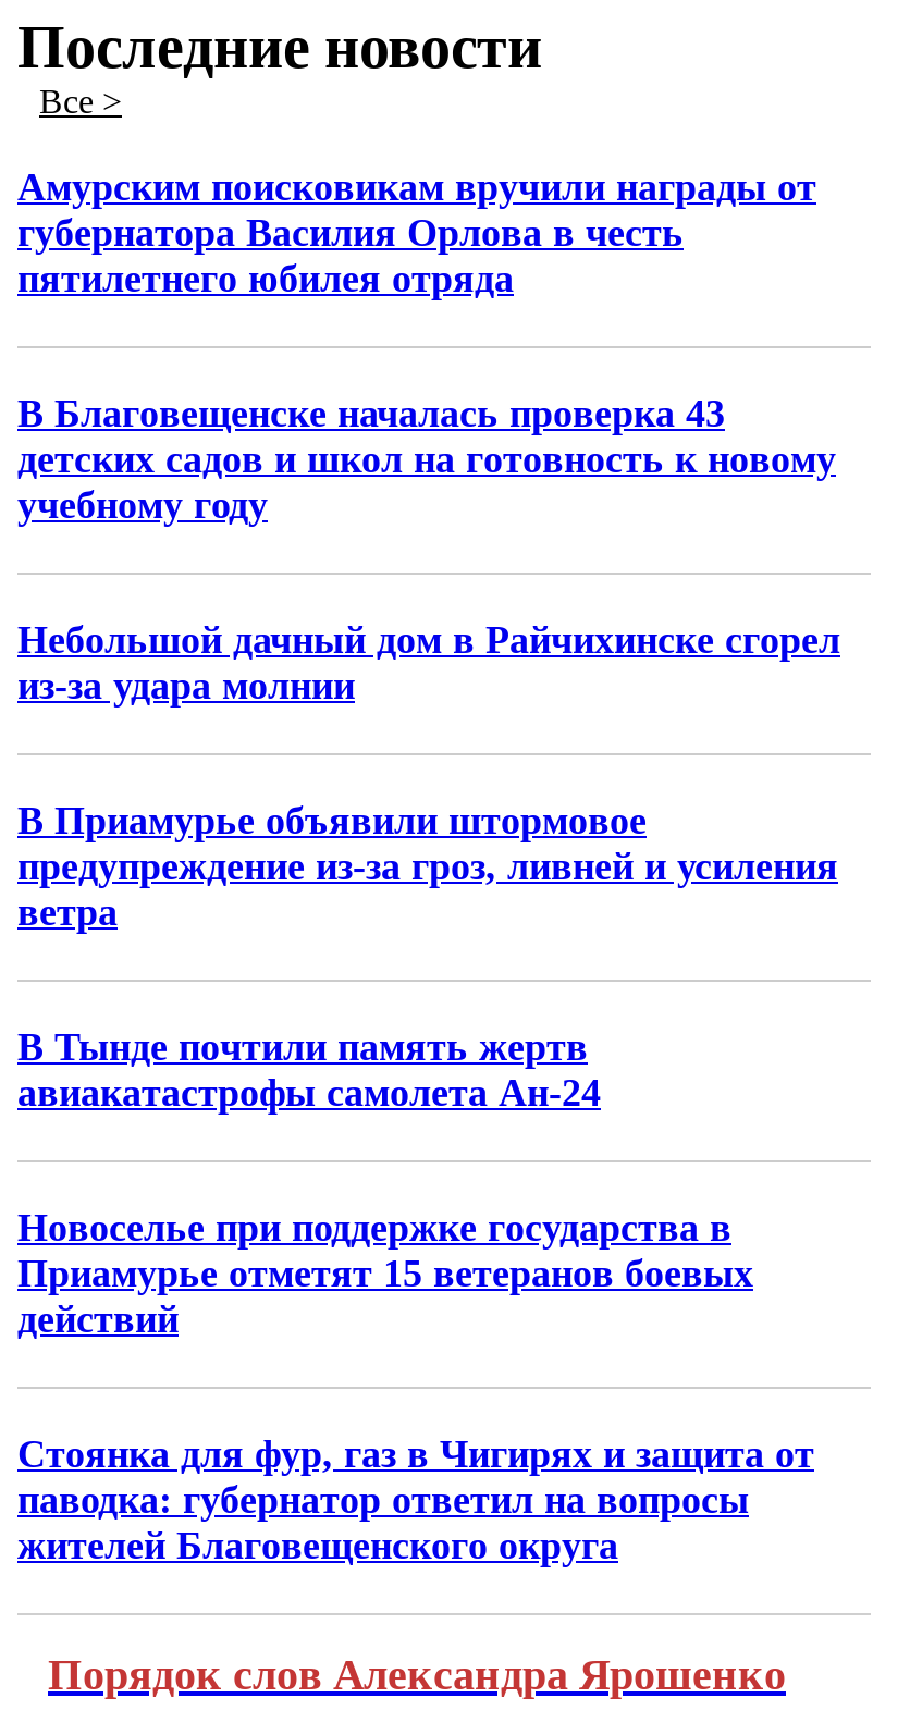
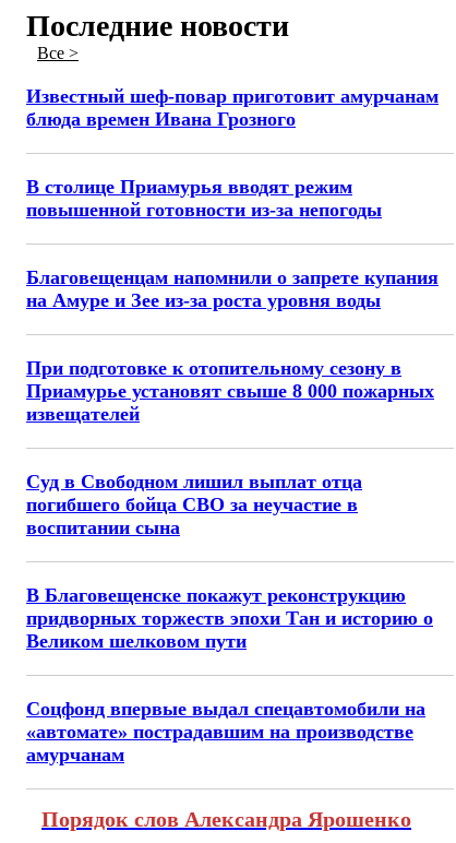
- Амурским поисковикам вручили награды от
- губернатора Василия Орлова в честь
- пятилетнего юбилея отряда
+ Известный шеф-повар приготовит амурчанам
+ блюда времен Ивана Грозного

- В Благовещенске началась проверка 43
- детских садов и школ на готовность к новому
- учебному году
+ В столице Приамурья вводят режим
+ повышенной готовности из-за непогоды

- Небольшой дачный дом в Райчихинске сгорел
- из-за удара молнии
+ Благовещенцам напомнили о запрете купания
+ на Амуре и Зее из-за роста уровня воды

- В Приамурье объявили штормовое
- предупреждение из-за гроз, ливней и усиления
- ветра
+ При подготовке к отопительному сезону в
+ Приамурье установят свыше 8 000 пожарных
+ извещателей

- В Тынде почтили память жертв
- авиакатастрофы самолета Ан-24
+ Суд в Свободном лишил выплат отца
+ погибшего бойца СВО за неучастие в
+ воспитании сына

- Новоселье при поддержке государства в
- Приамурье отметят 15 ветеранов боевых
- действий
+ В Благовещенске покажут реконструкцию
+ придворных торжеств эпохи Тан и историю о
+ Великом шелковом пути

- Стоянка для фур, газ в Чигирях и защита от
- паводка: губернатор ответил на вопросы
- жителей Благовещенского округа
+ Соцфонд впервые выдал спецавтомобили на
+ «автомате» пострадавшим на производстве
+ амурчанам
